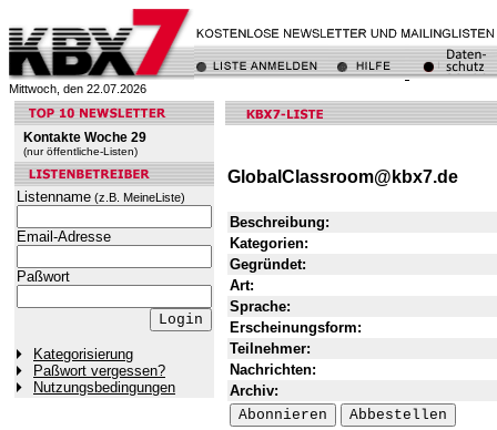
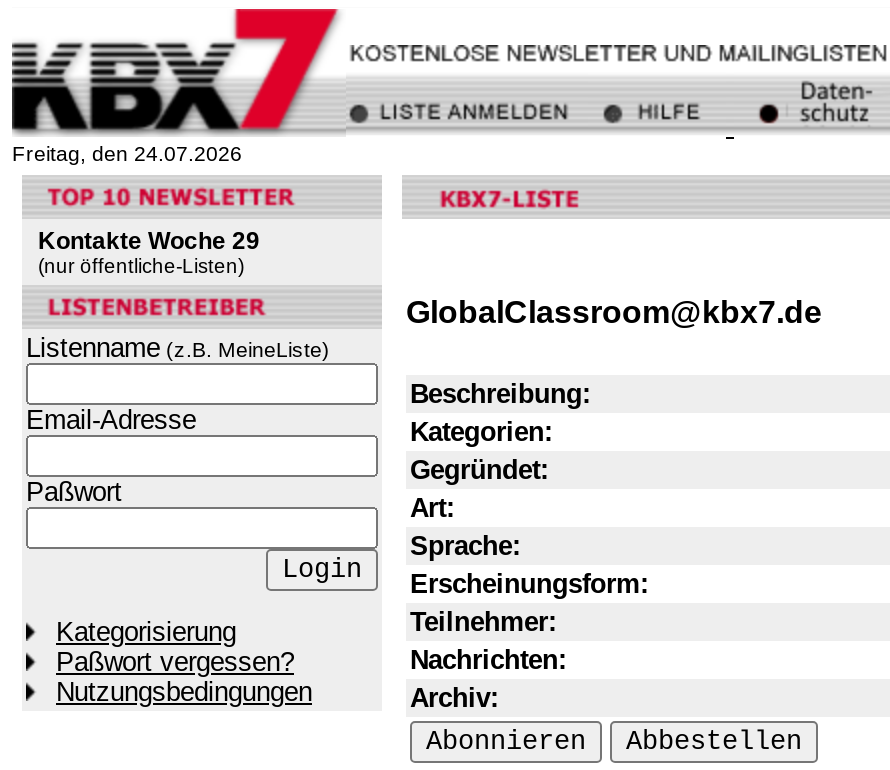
- Mittwoch, den 22.07.2026
+ Freitag, den 24.07.2026
